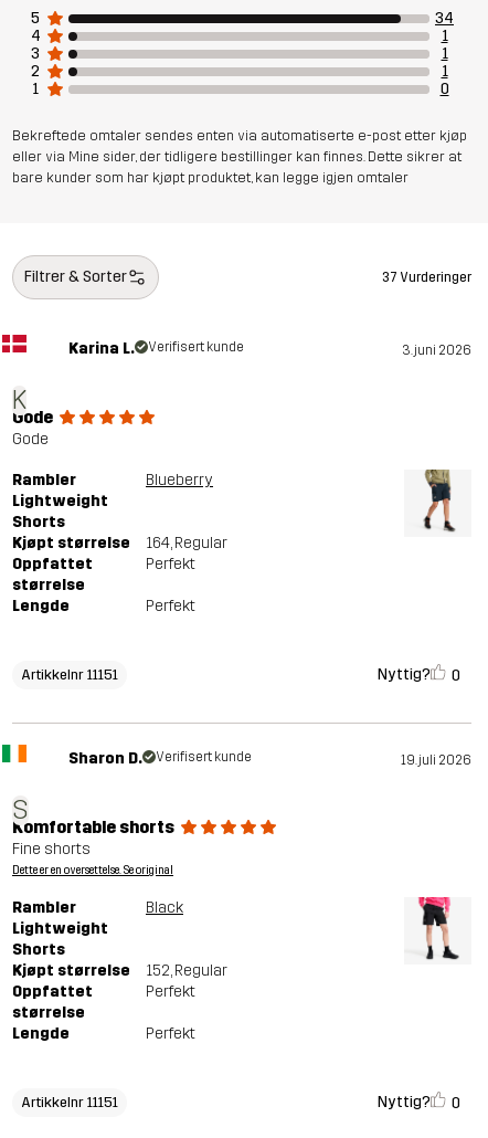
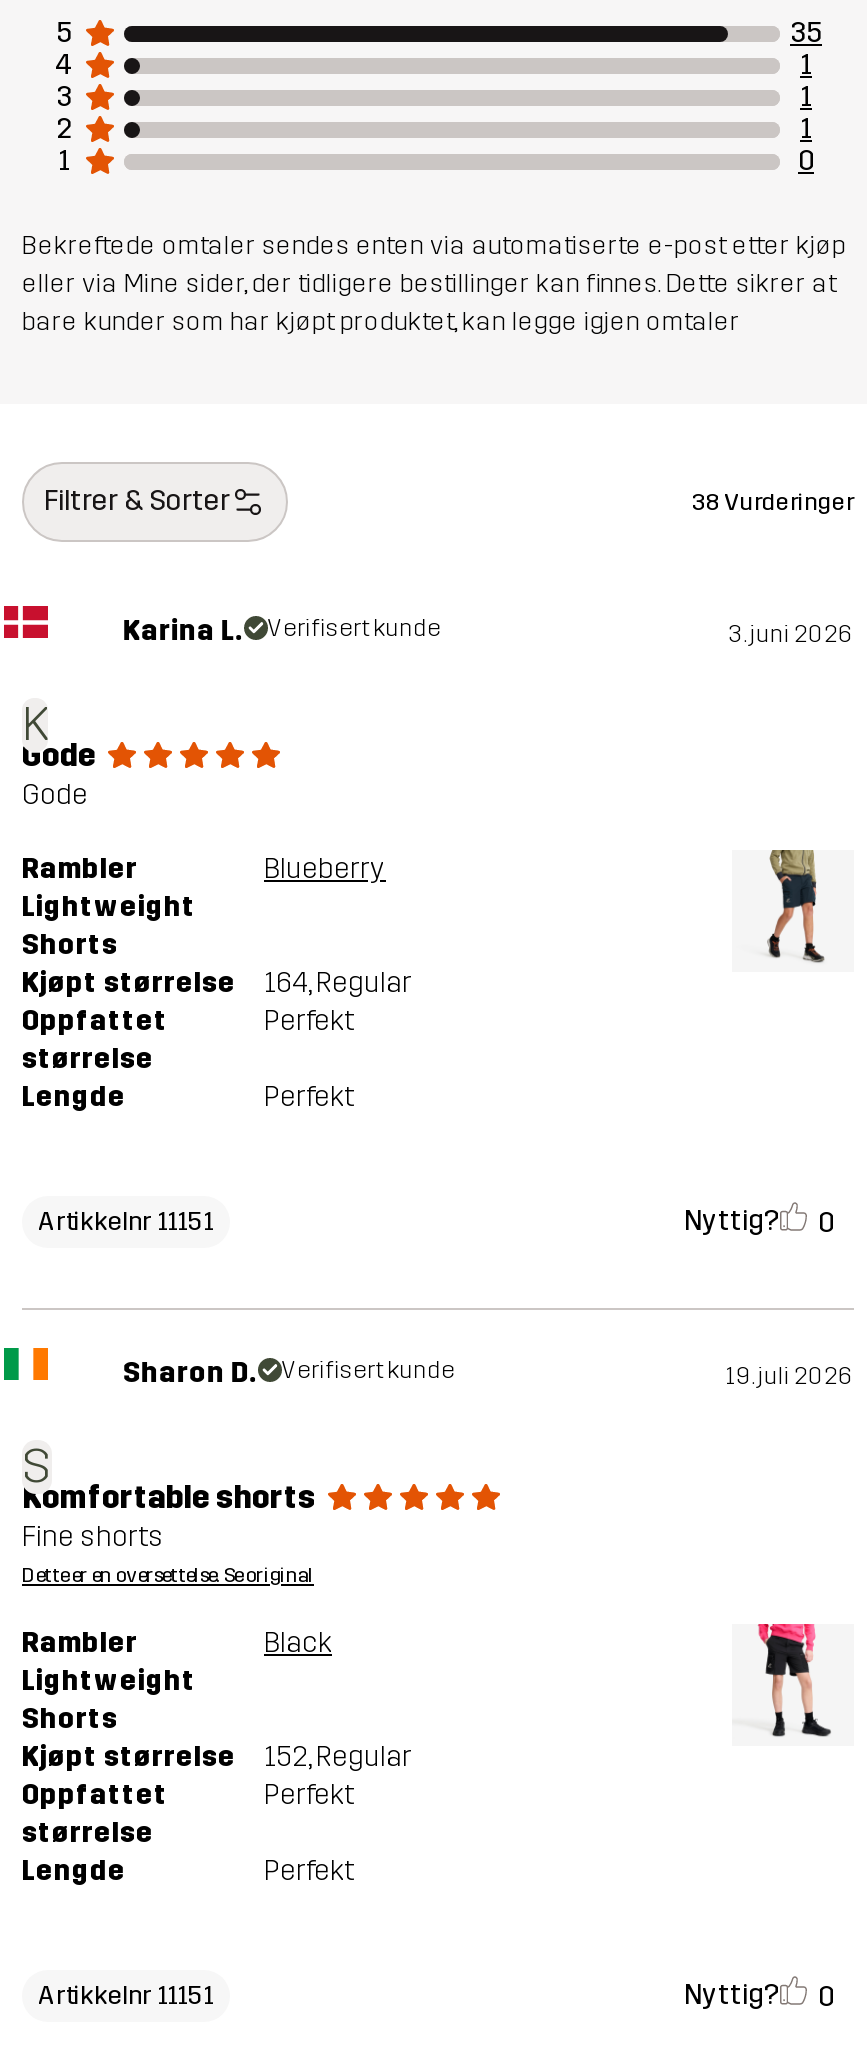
- 34
+ 35

- 37 Vurderinger
+ 38 Vurderinger
